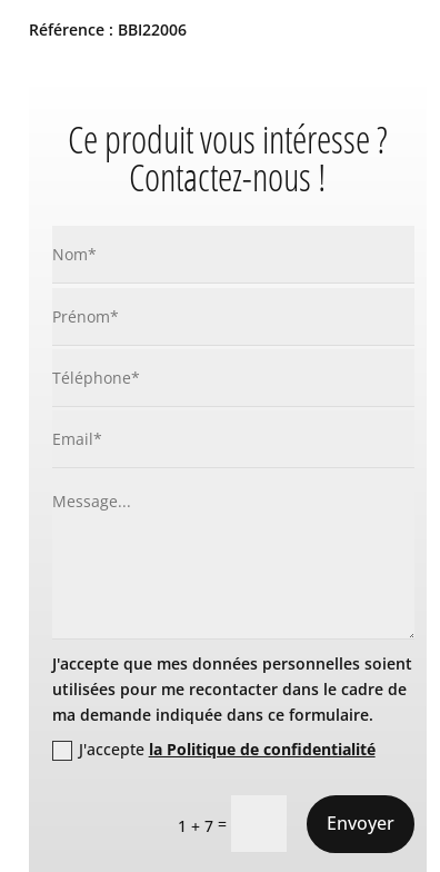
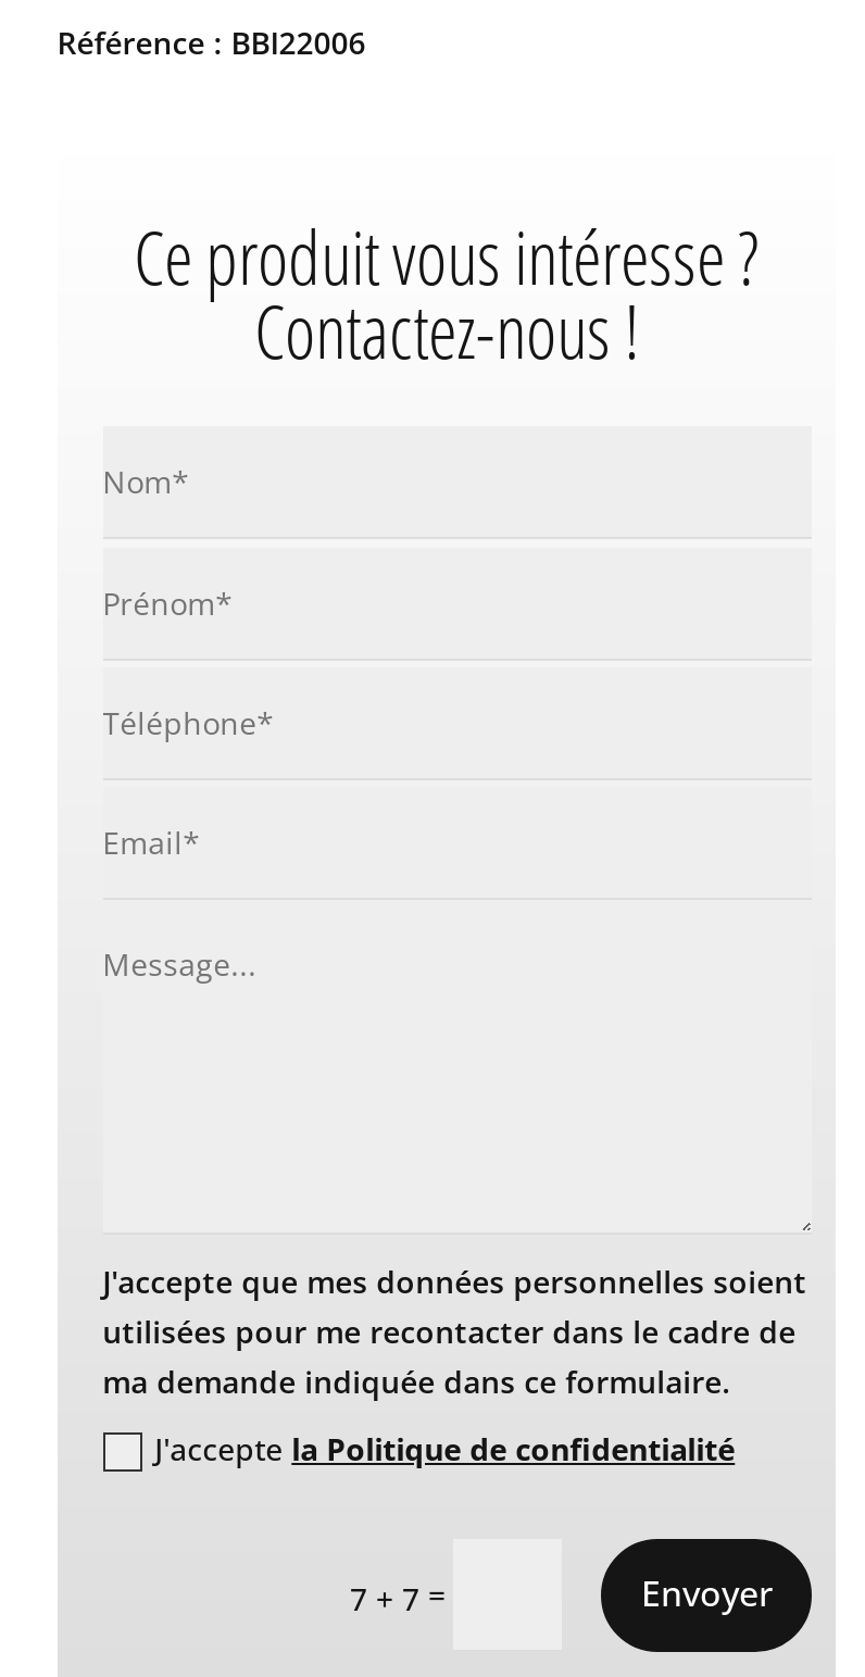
- 1 + 7 =
+ 7 + 7 =
